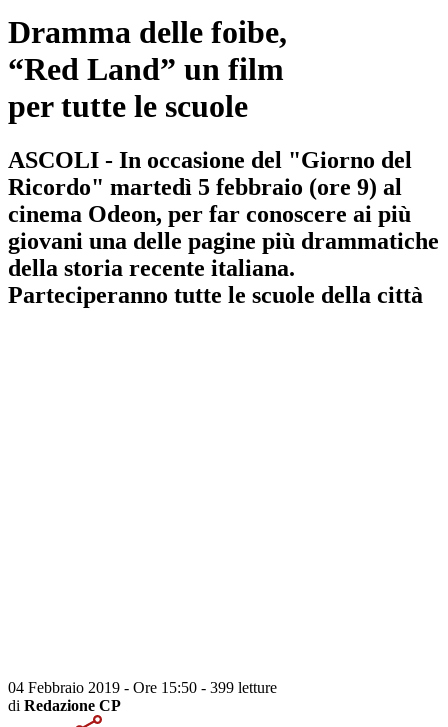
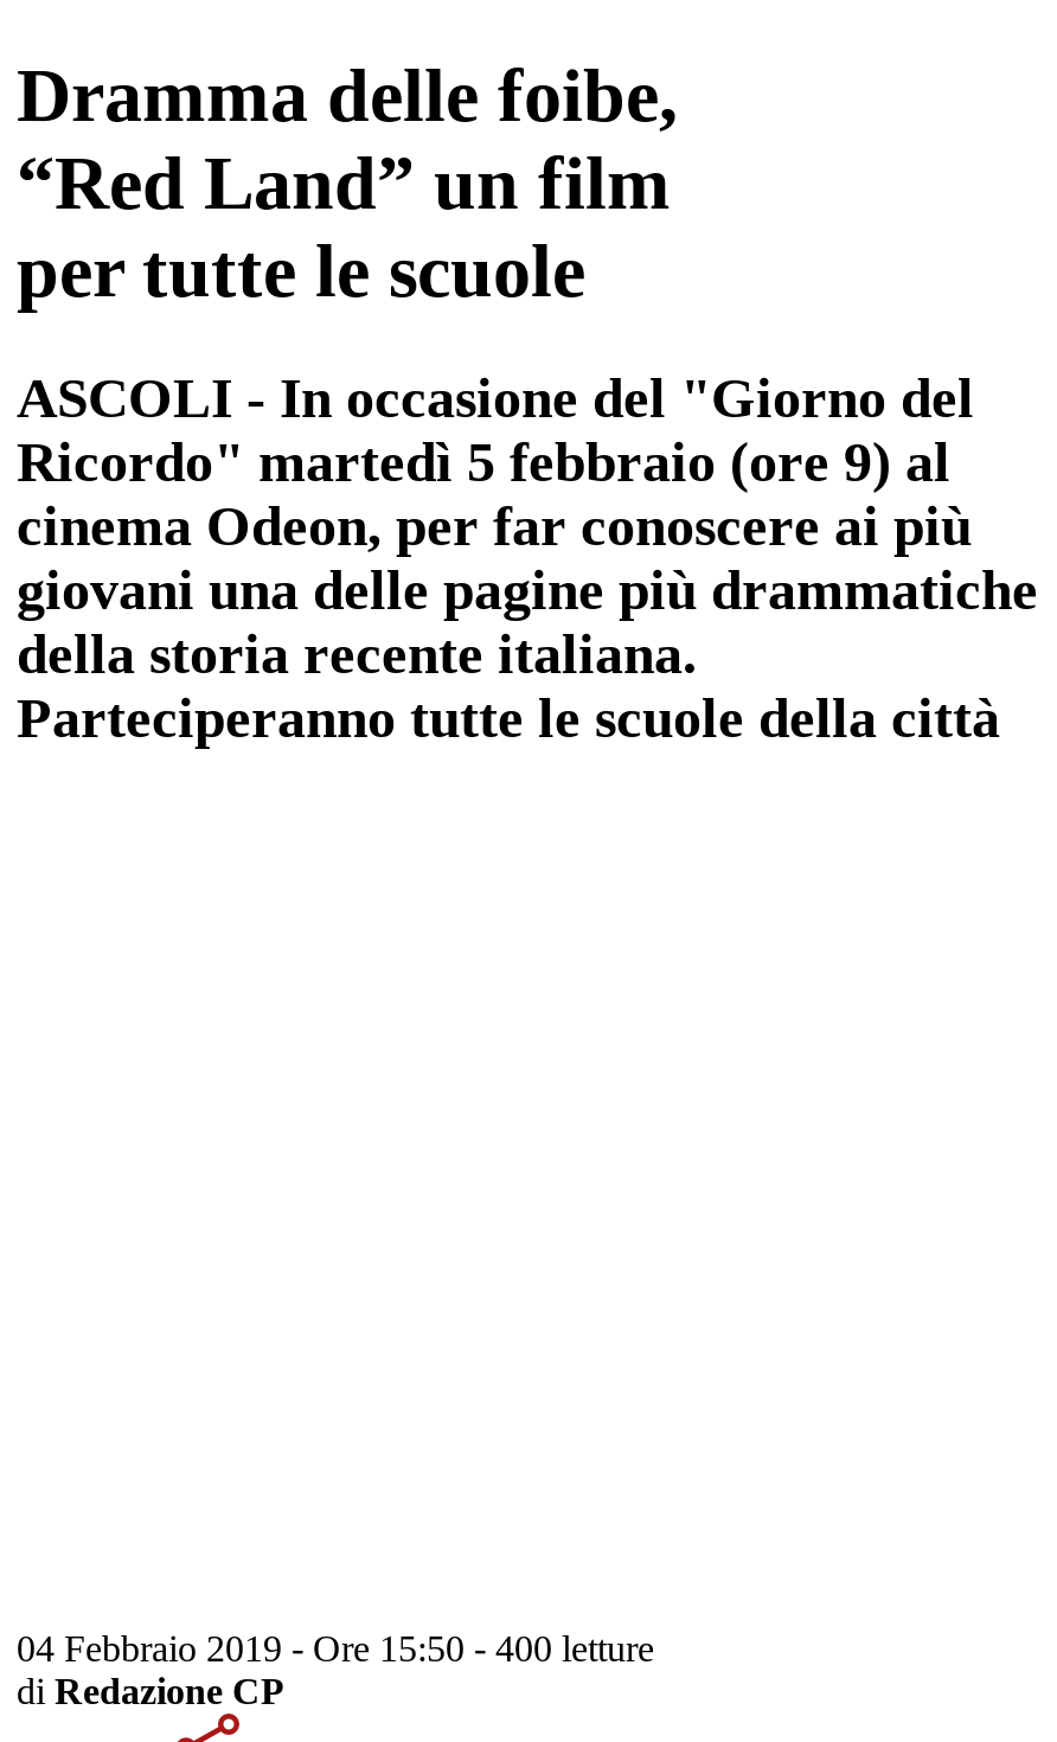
- 04 Febbraio 2019 - Ore 15:50 - 399 letture
+ 04 Febbraio 2019 - Ore 15:50 - 400 letture
